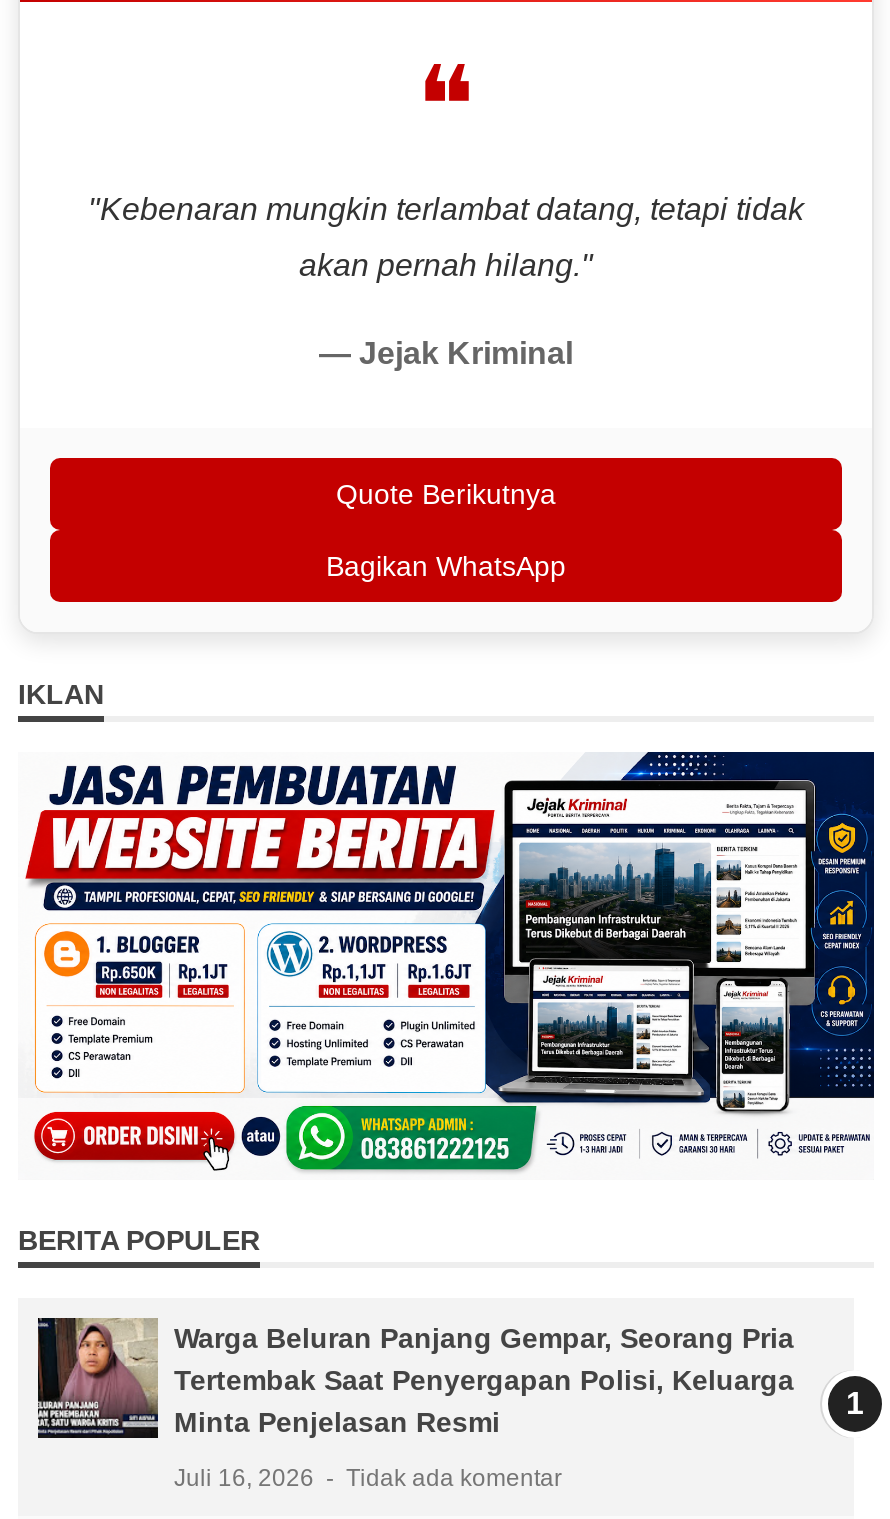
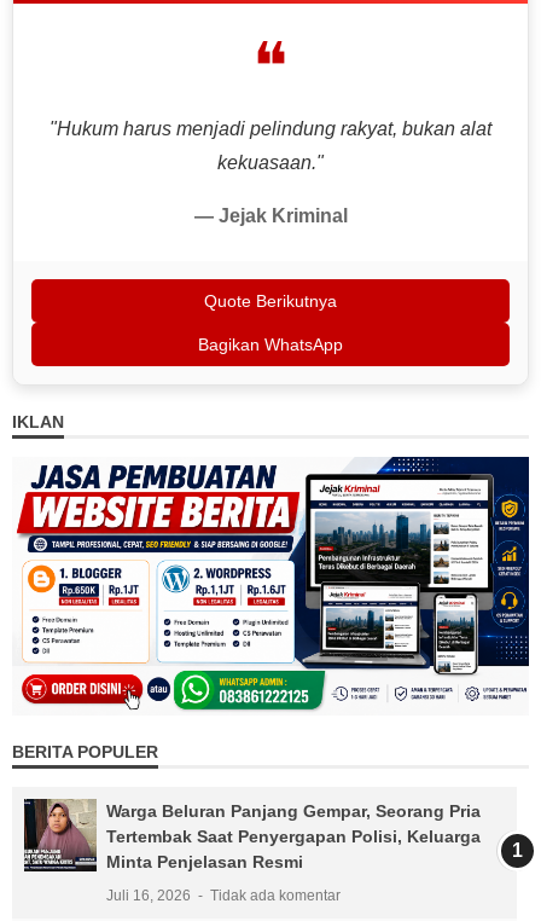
- "Kebenaran mungkin terlambat datang, tetapi tidak
+ "Hukum harus menjadi pelindung rakyat, bukan alat

- akan pernah hilang."
+ kekuasaan."
